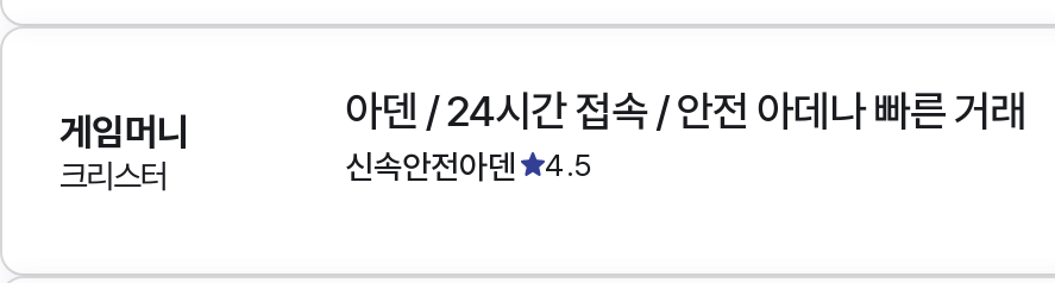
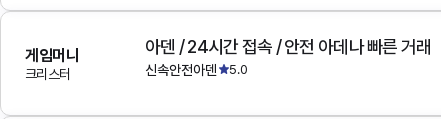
- 신속안전아덴 4.5
+ 신속안전아덴 5.0
